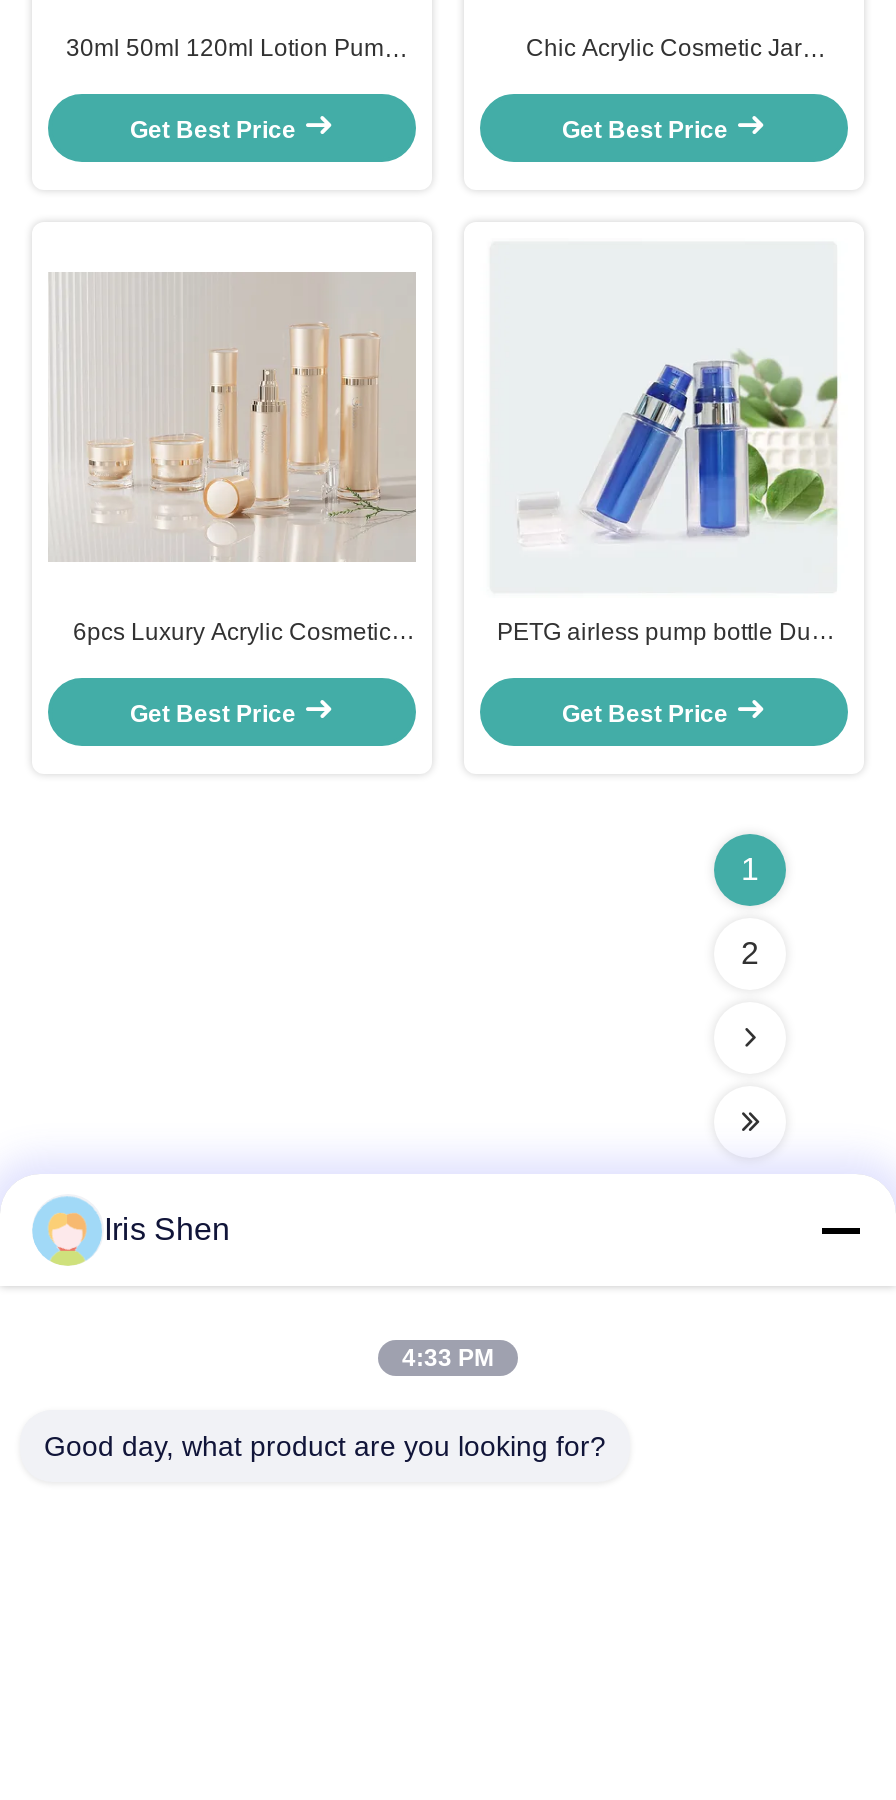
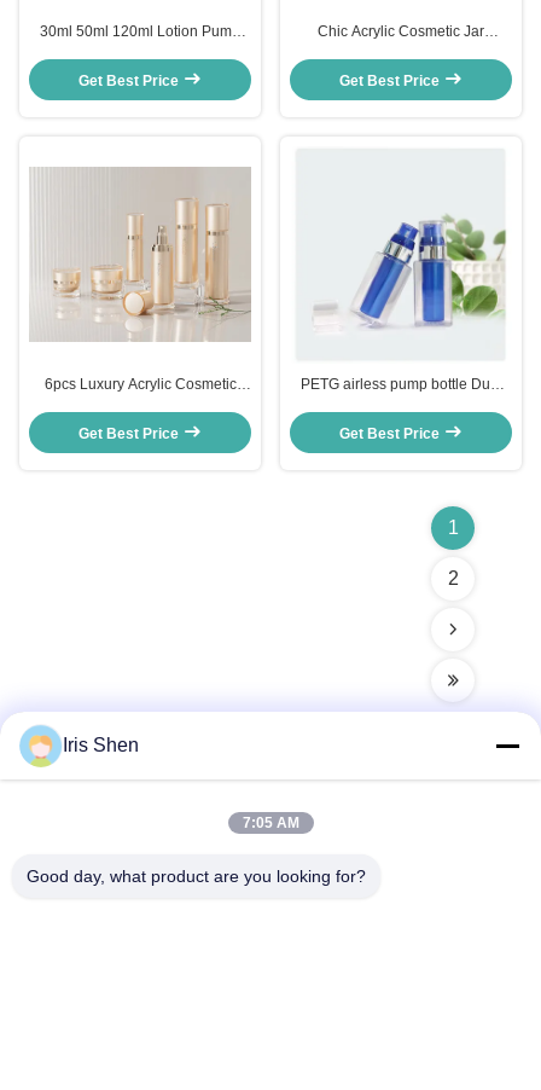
- 4:33 PM
+ 7:05 AM
